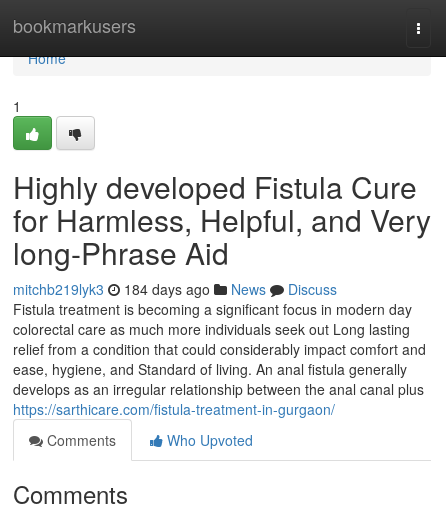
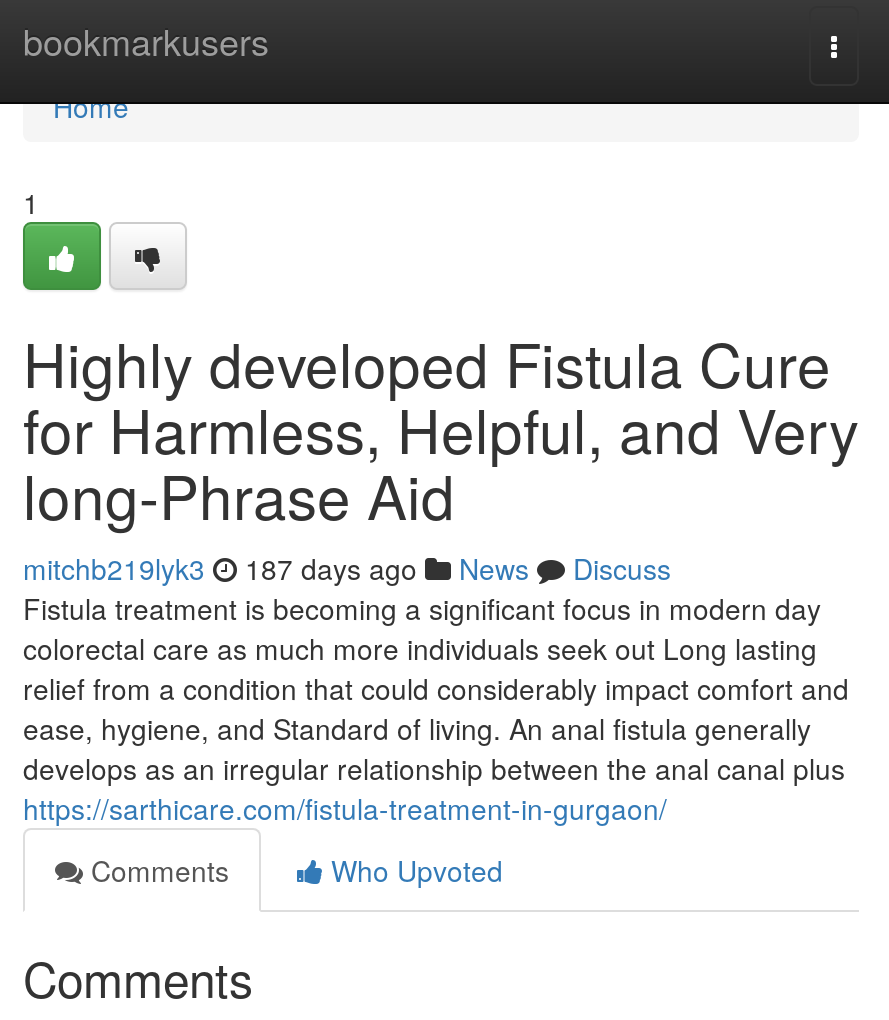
- mitchb219lyk3 184 days ago News Discuss
+ mitchb219lyk3 187 days ago News Discuss
